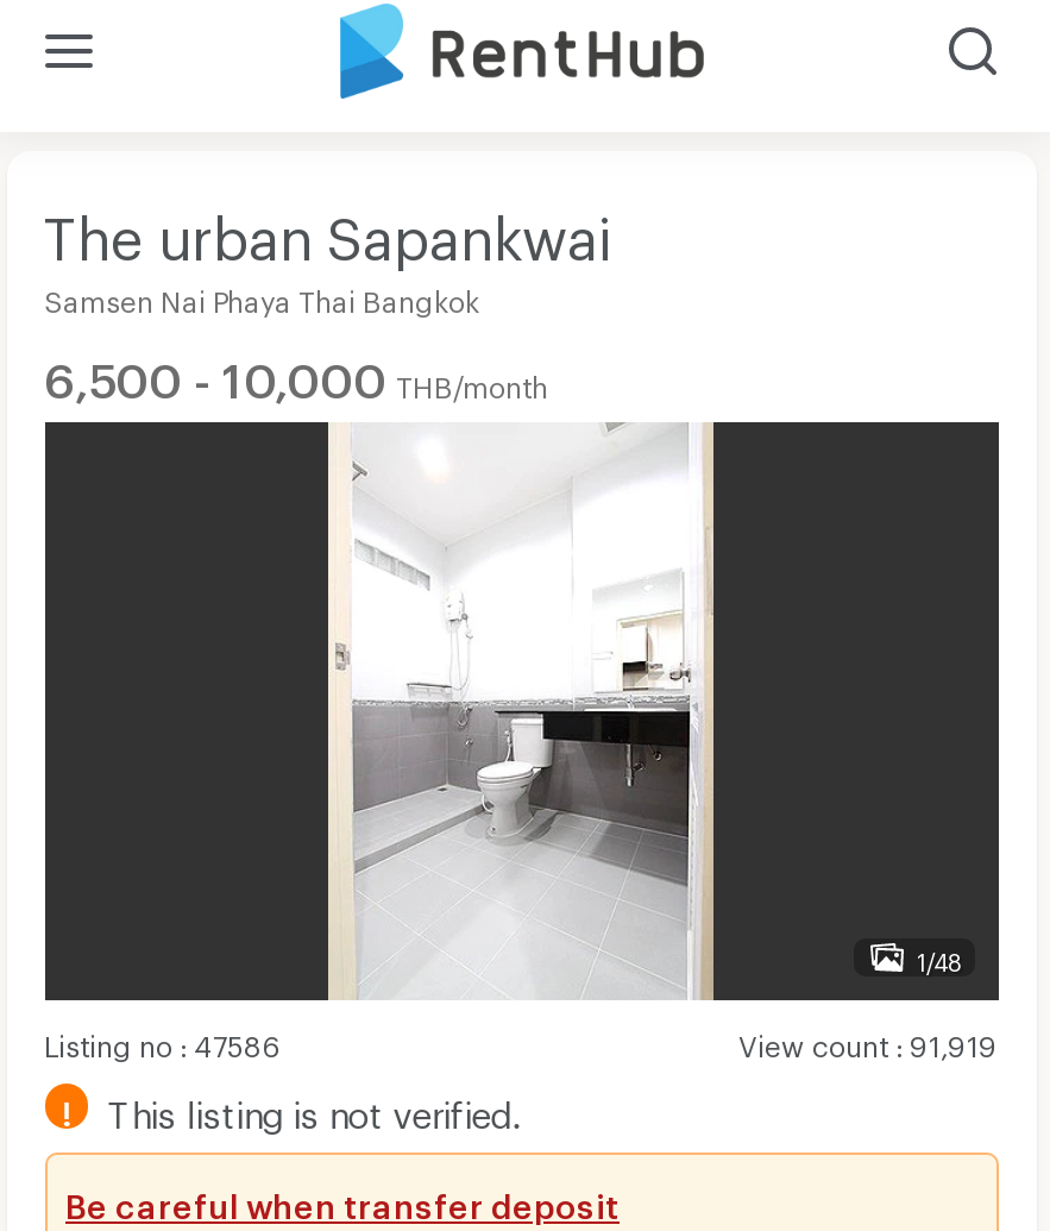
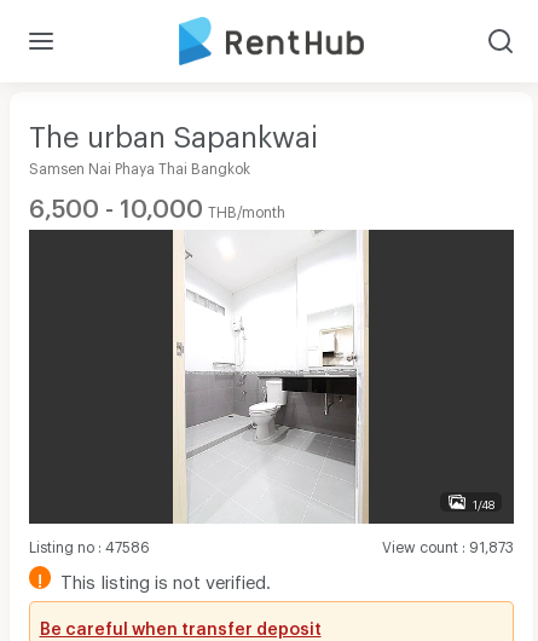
- View count: 91,919
+ View count: 91,873
